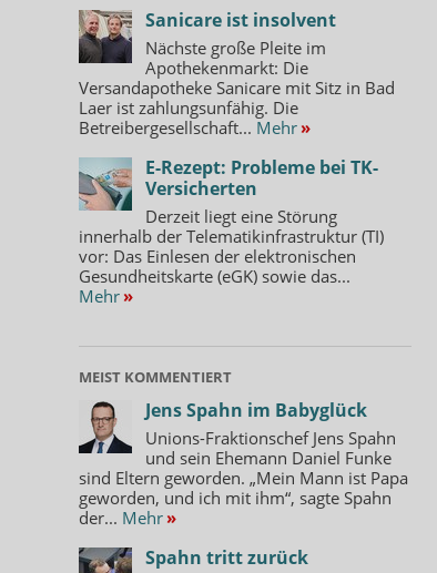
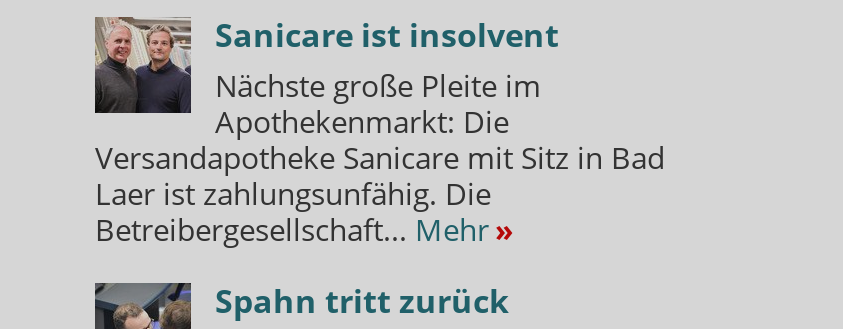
- [image]
- E-Rezept: Probleme bei TK-
- Versicherten
- Derzeit liegt eine Störung
- innerhalb der Telematikinfrastruktur (TI)
- vor: Das Einlesen der elektronischen
- Gesundheitskarte (eGK) sowie das...
- Mehr »

- [image]
- MEIST KOMMENTIERT
- Jens Spahn im Babyglück
- Unions-Fraktionschef Jens Spahn
- und sein Ehemann Daniel Funke
- sind Eltern geworden. „Mein Mann ist Papa
- geworden, und ich mit ihm“, sagte Spahn
- der... Mehr »
